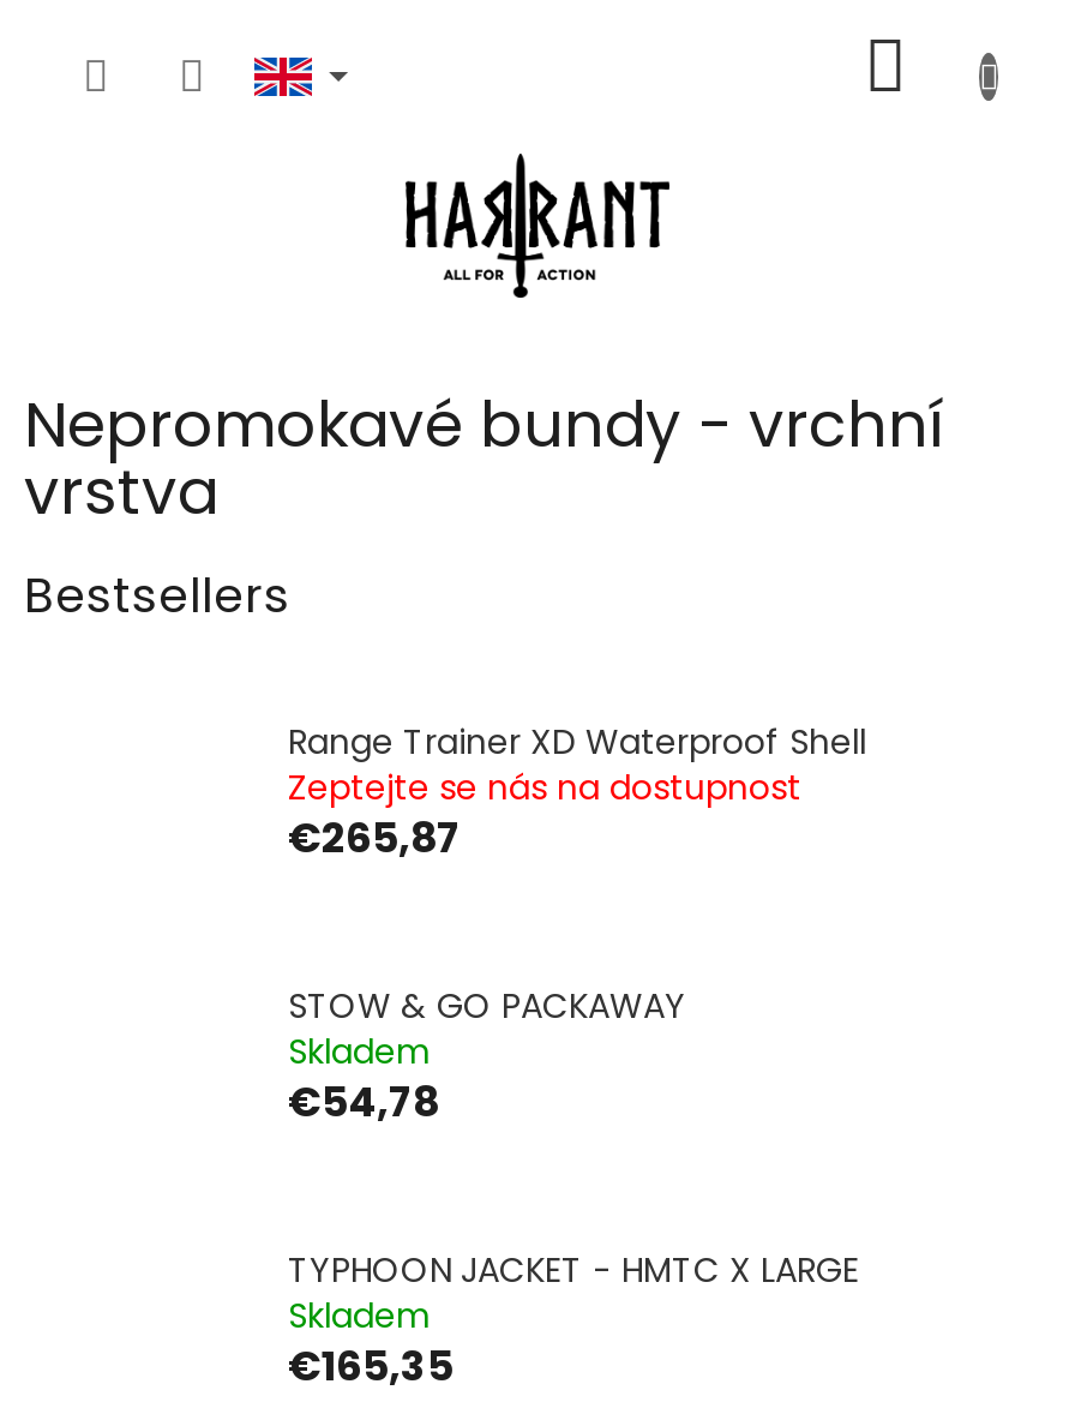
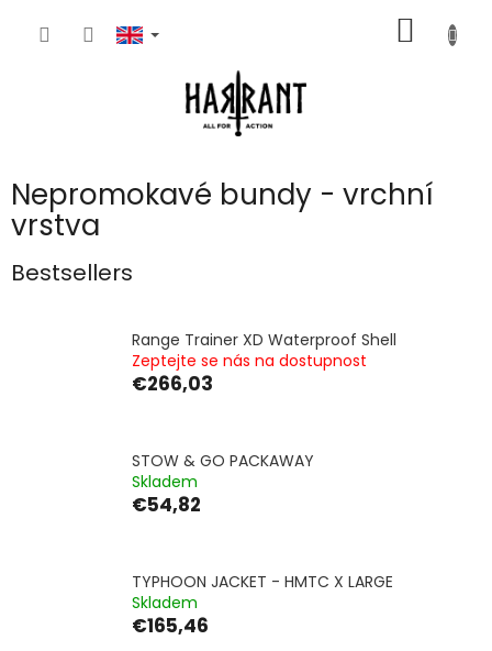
- €265,87
+ €266,03

- €54,78
+ €54,82

- €165,35
+ €165,46
